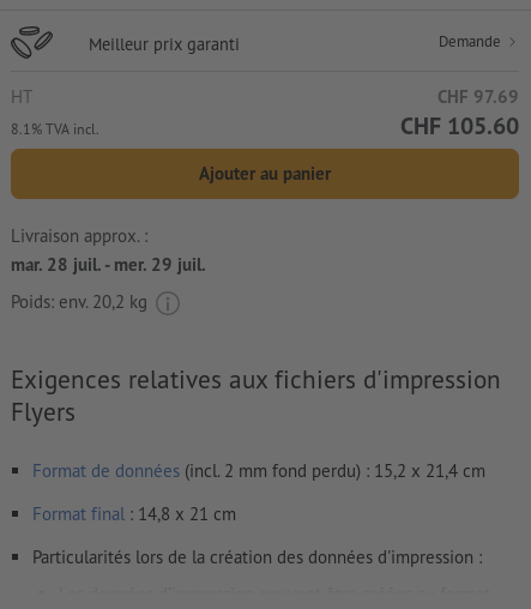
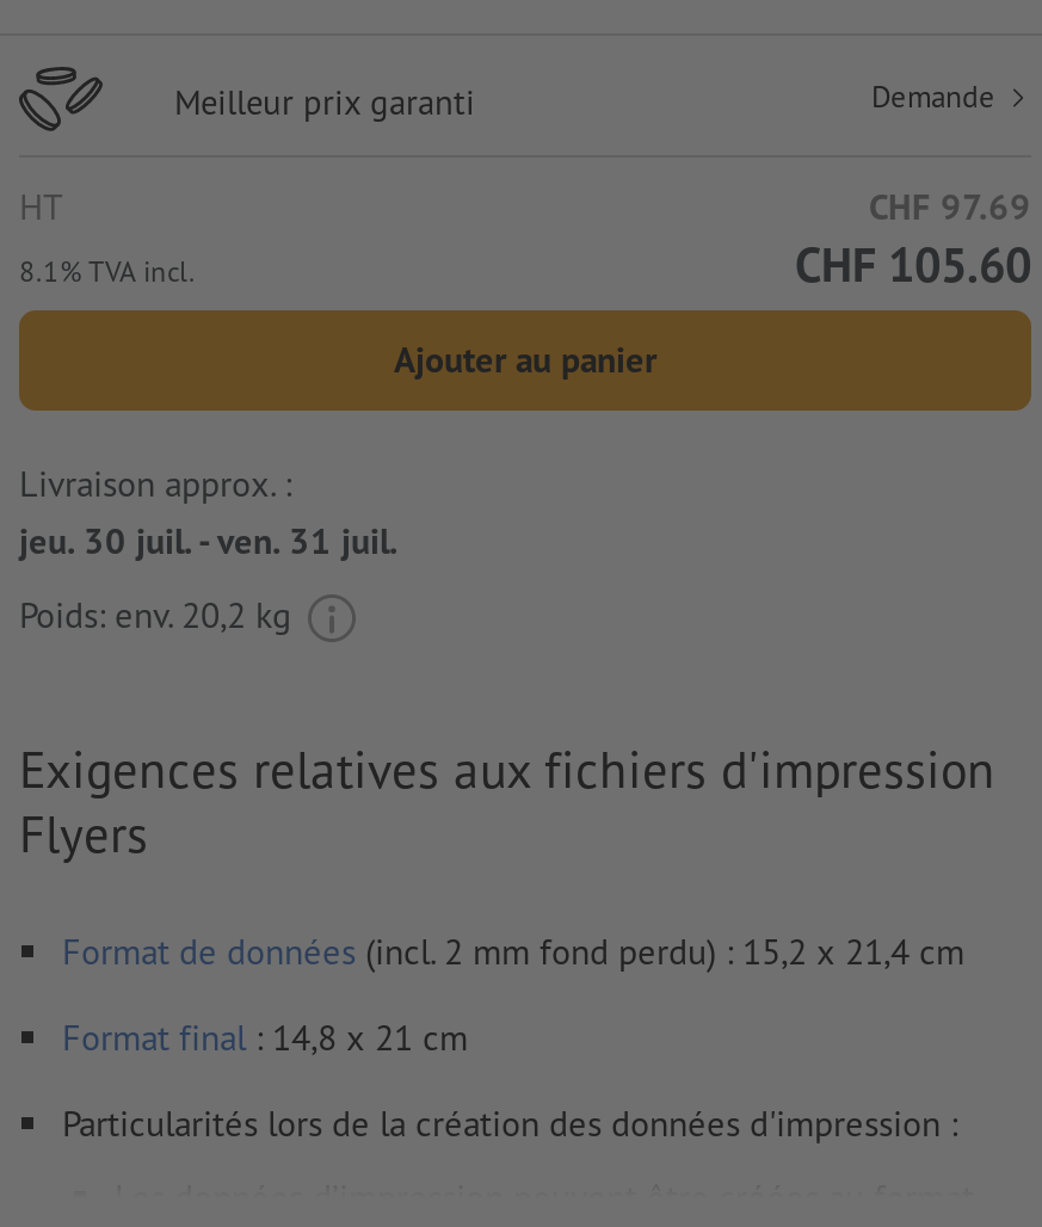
- mar. 28 juil. - mer. 29 juil.
+ jeu. 30 juil. - ven. 31 juil.
